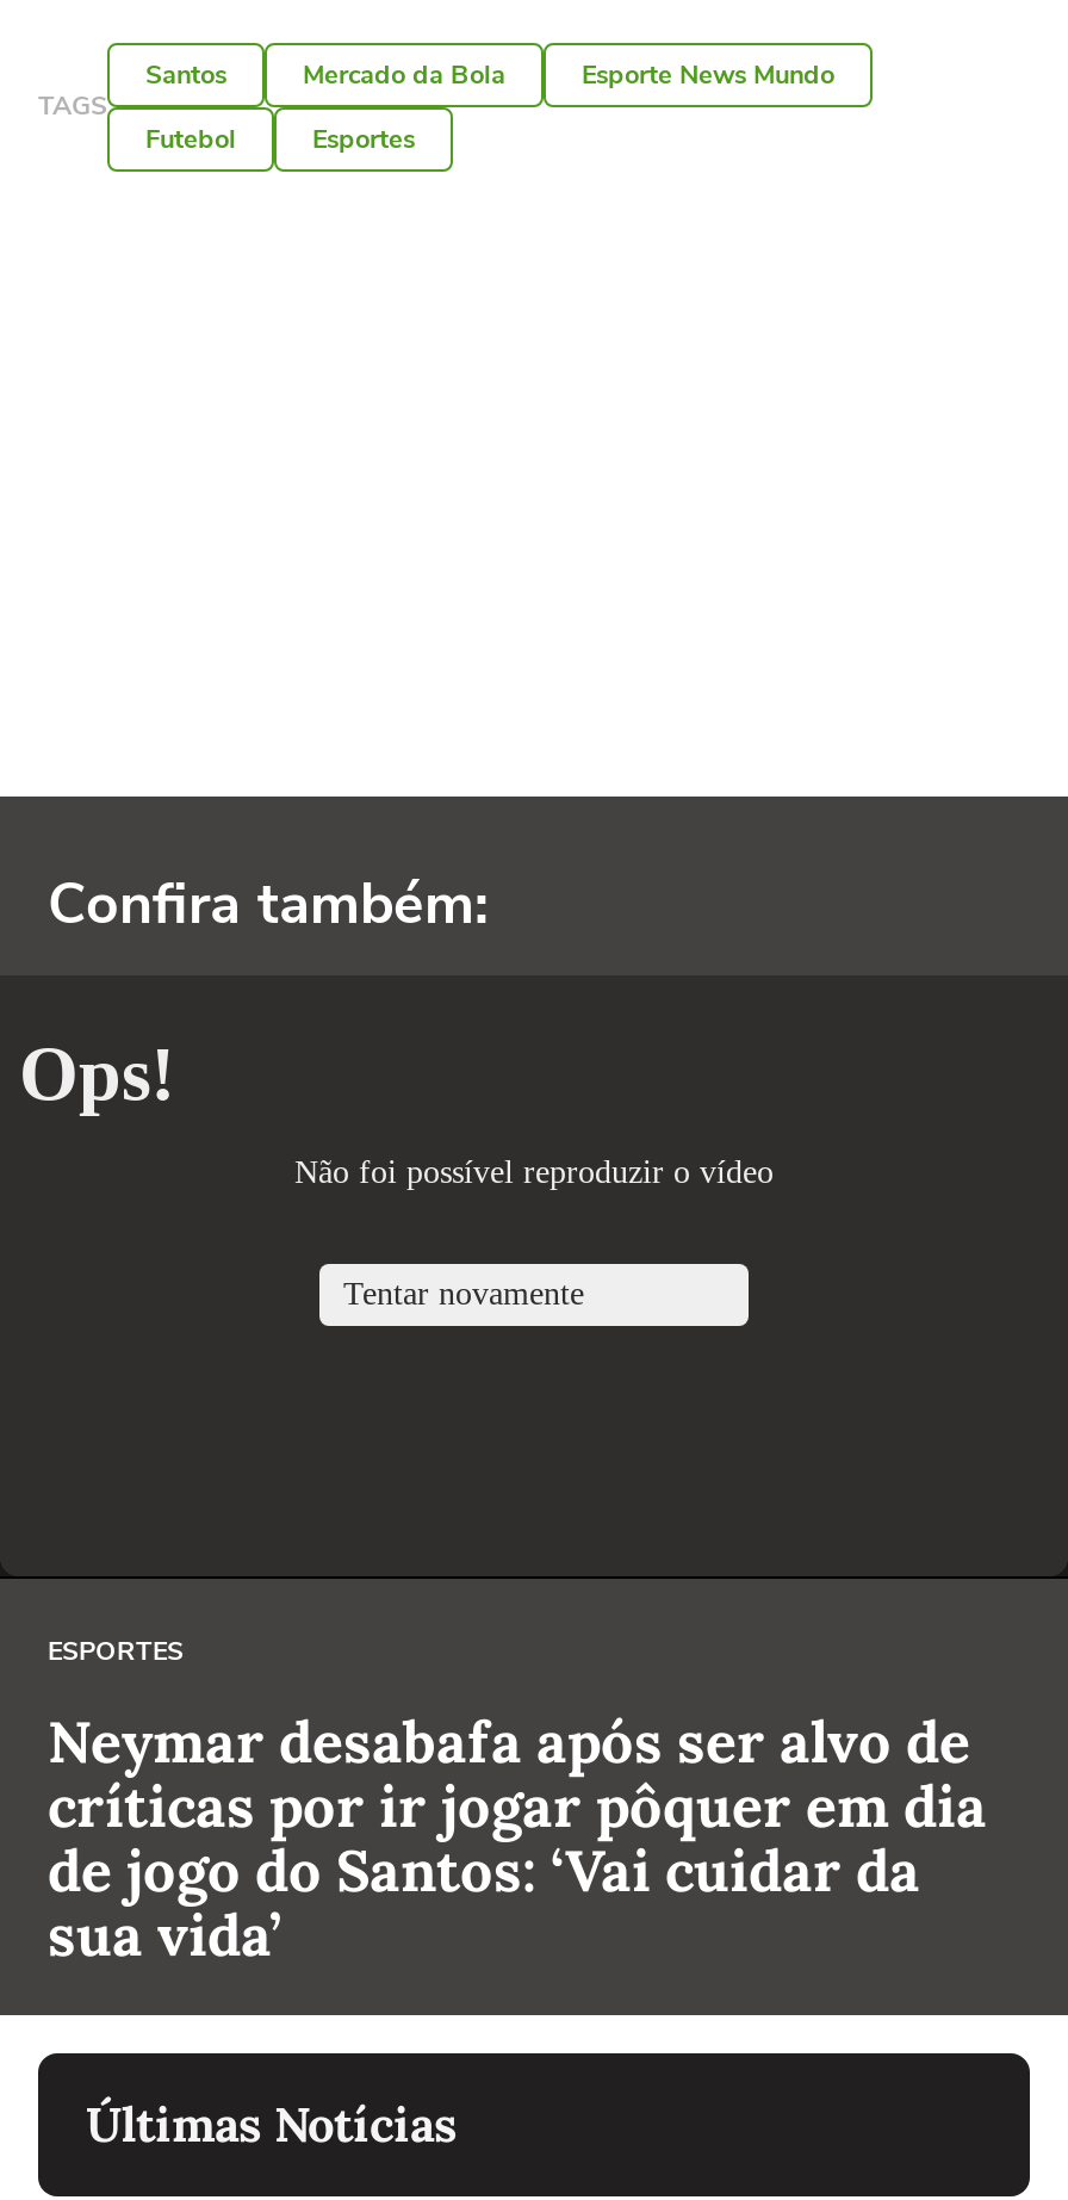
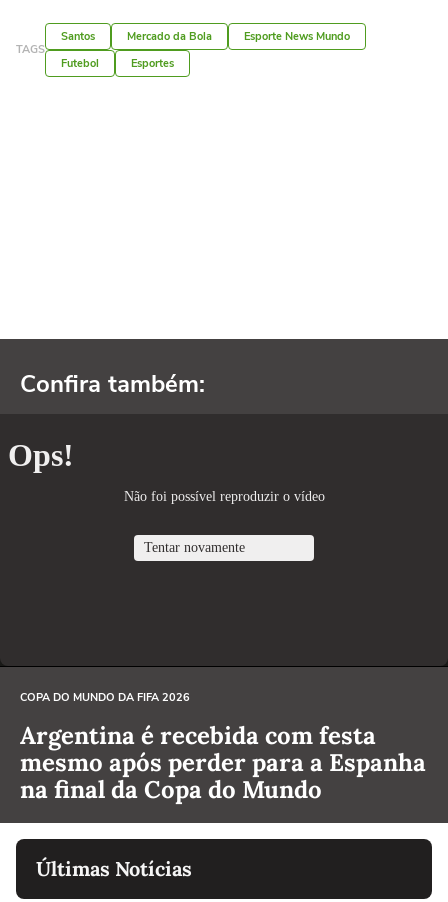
- ESPORTES
+ COPA DO MUNDO DA FIFA 2026

- Neymar desabafa após ser alvo de
- críticas por ir jogar pôquer em dia
- de jogo do Santos: ‘Vai cuidar da
- sua vida’
+ Argentina é recebida com festa
+ mesmo após perder para a Espanha
+ na final da Copa do Mundo
